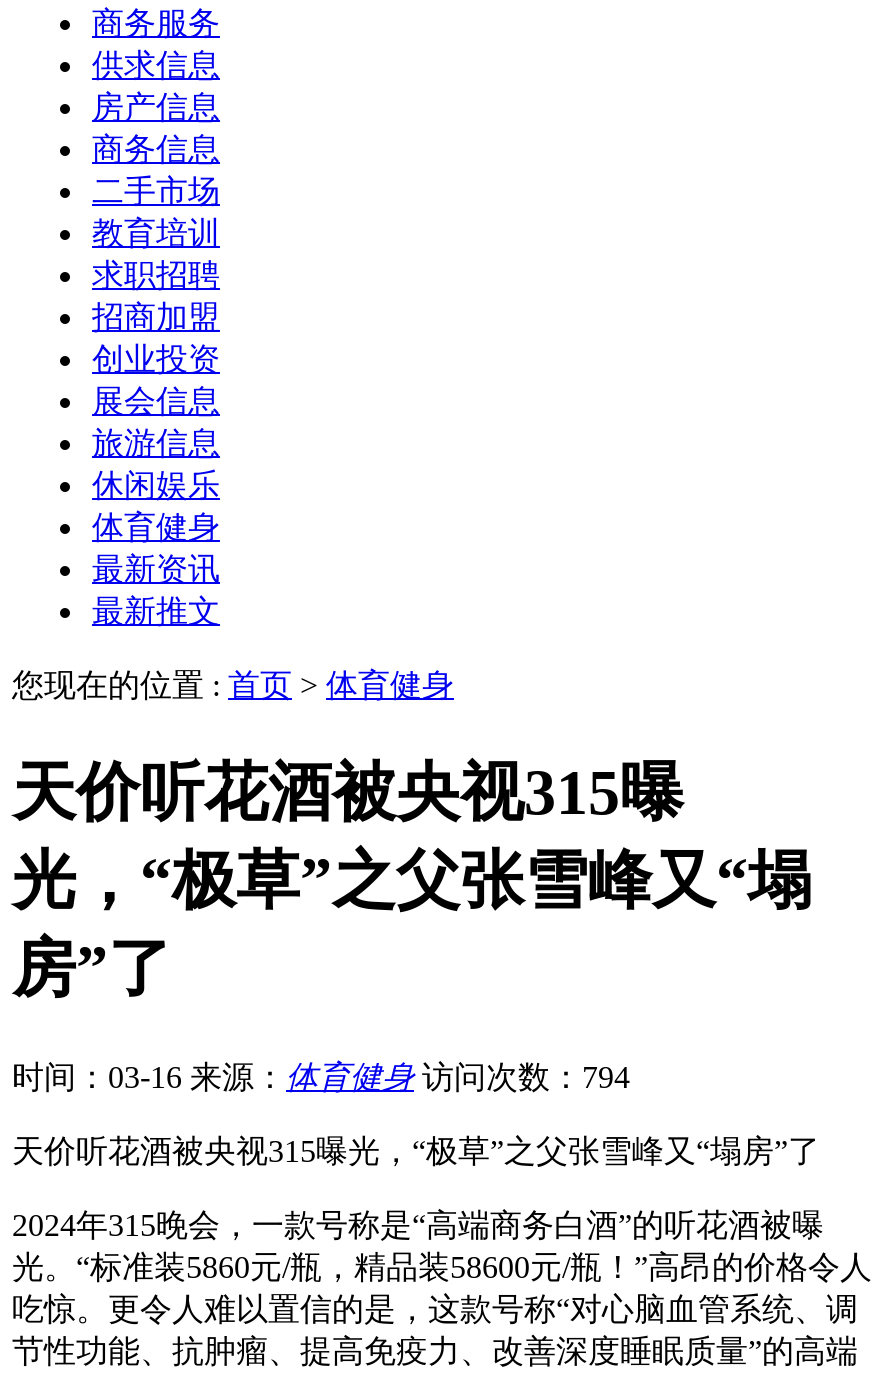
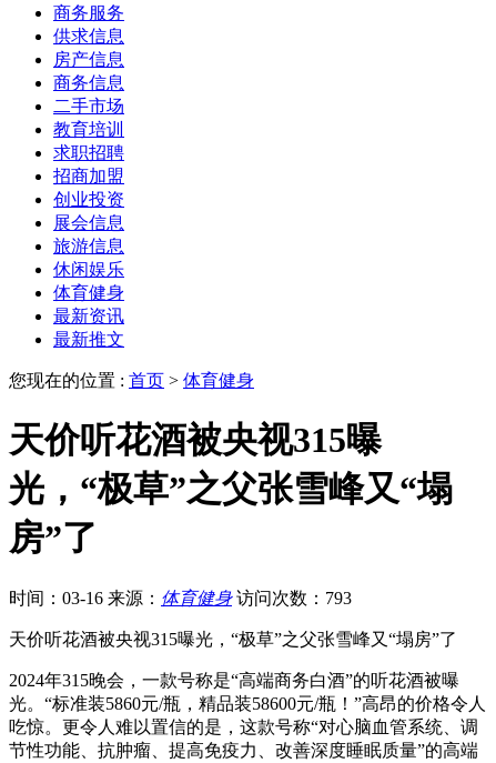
- 时间：03-16 来源：体育健身 访问次数：794
+ 时间：03-16 来源：体育健身 访问次数：793
